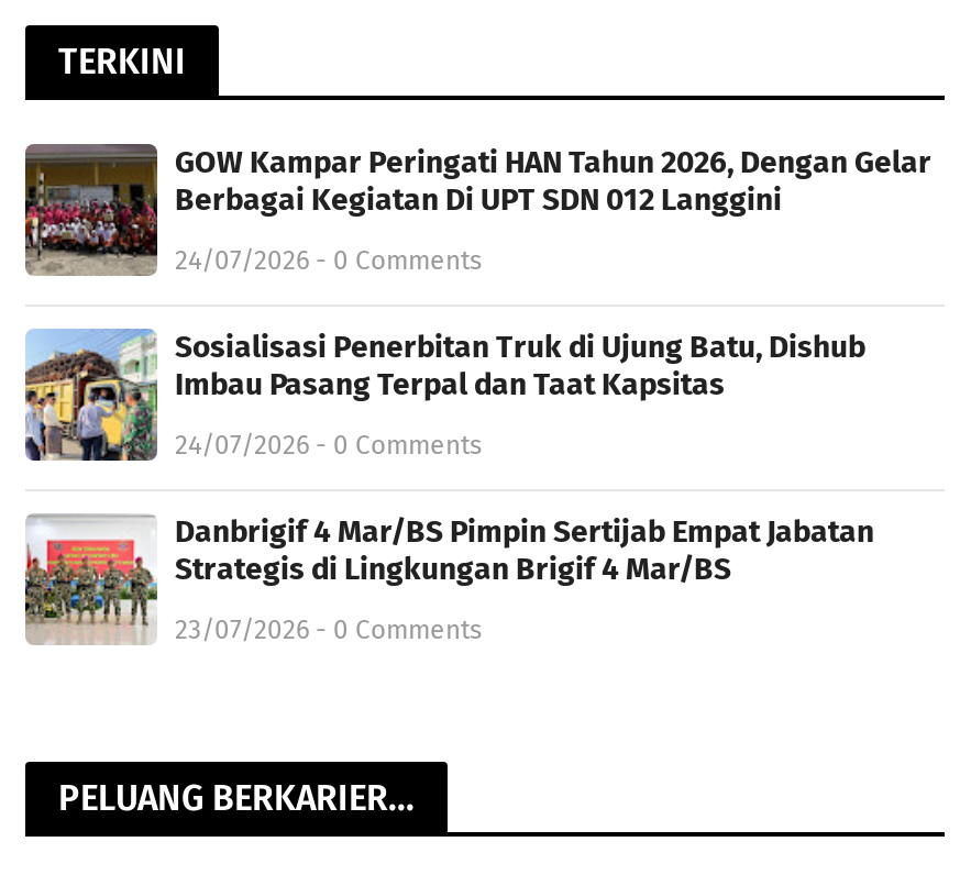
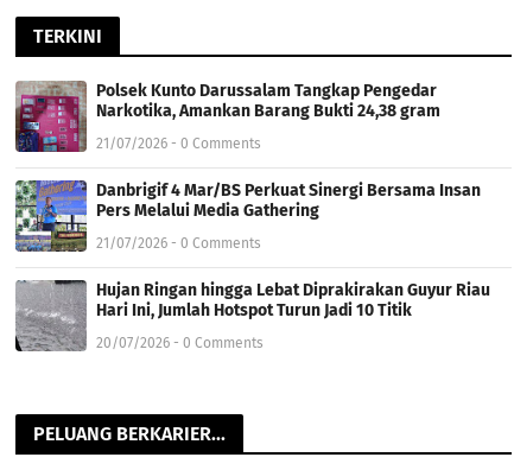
- [image]
- GOW Kampar Peringati HAN Tahun 2026, Dengan Gelar
- Berbagai Kegiatan Di UPT SDN 012 Langgini
+ [image]
+ Polsek Kunto Darussalam Tangkap Pengedar
+ Narkotika, Amankan Barang Bukti 24,38 gram

- 24/07/2026 - 0 Comments
+ 21/07/2026 - 0 Comments

- [image]
- Sosialisasi Penerbitan Truk di Ujung Batu, Dishub
- Imbau Pasang Terpal dan Taat Kapsitas
+ [image]
+ Danbrigif 4 Mar/BS Perkuat Sinergi Bersama Insan
+ Pers Melalui Media Gathering

- 24/07/2026 - 0 Comments
+ 21/07/2026 - 0 Comments

- [image]
- Danbrigif 4 Mar/BS Pimpin Sertijab Empat Jabatan
- Strategis di Lingkungan Brigif 4 Mar/BS
+ [image]
+ Hujan Ringan hingga Lebat Diprakirakan Guyur Riau
+ Hari Ini, Jumlah Hotspot Turun Jadi 10 Titik

- 23/07/2026 - 0 Comments
+ 20/07/2026 - 0 Comments
